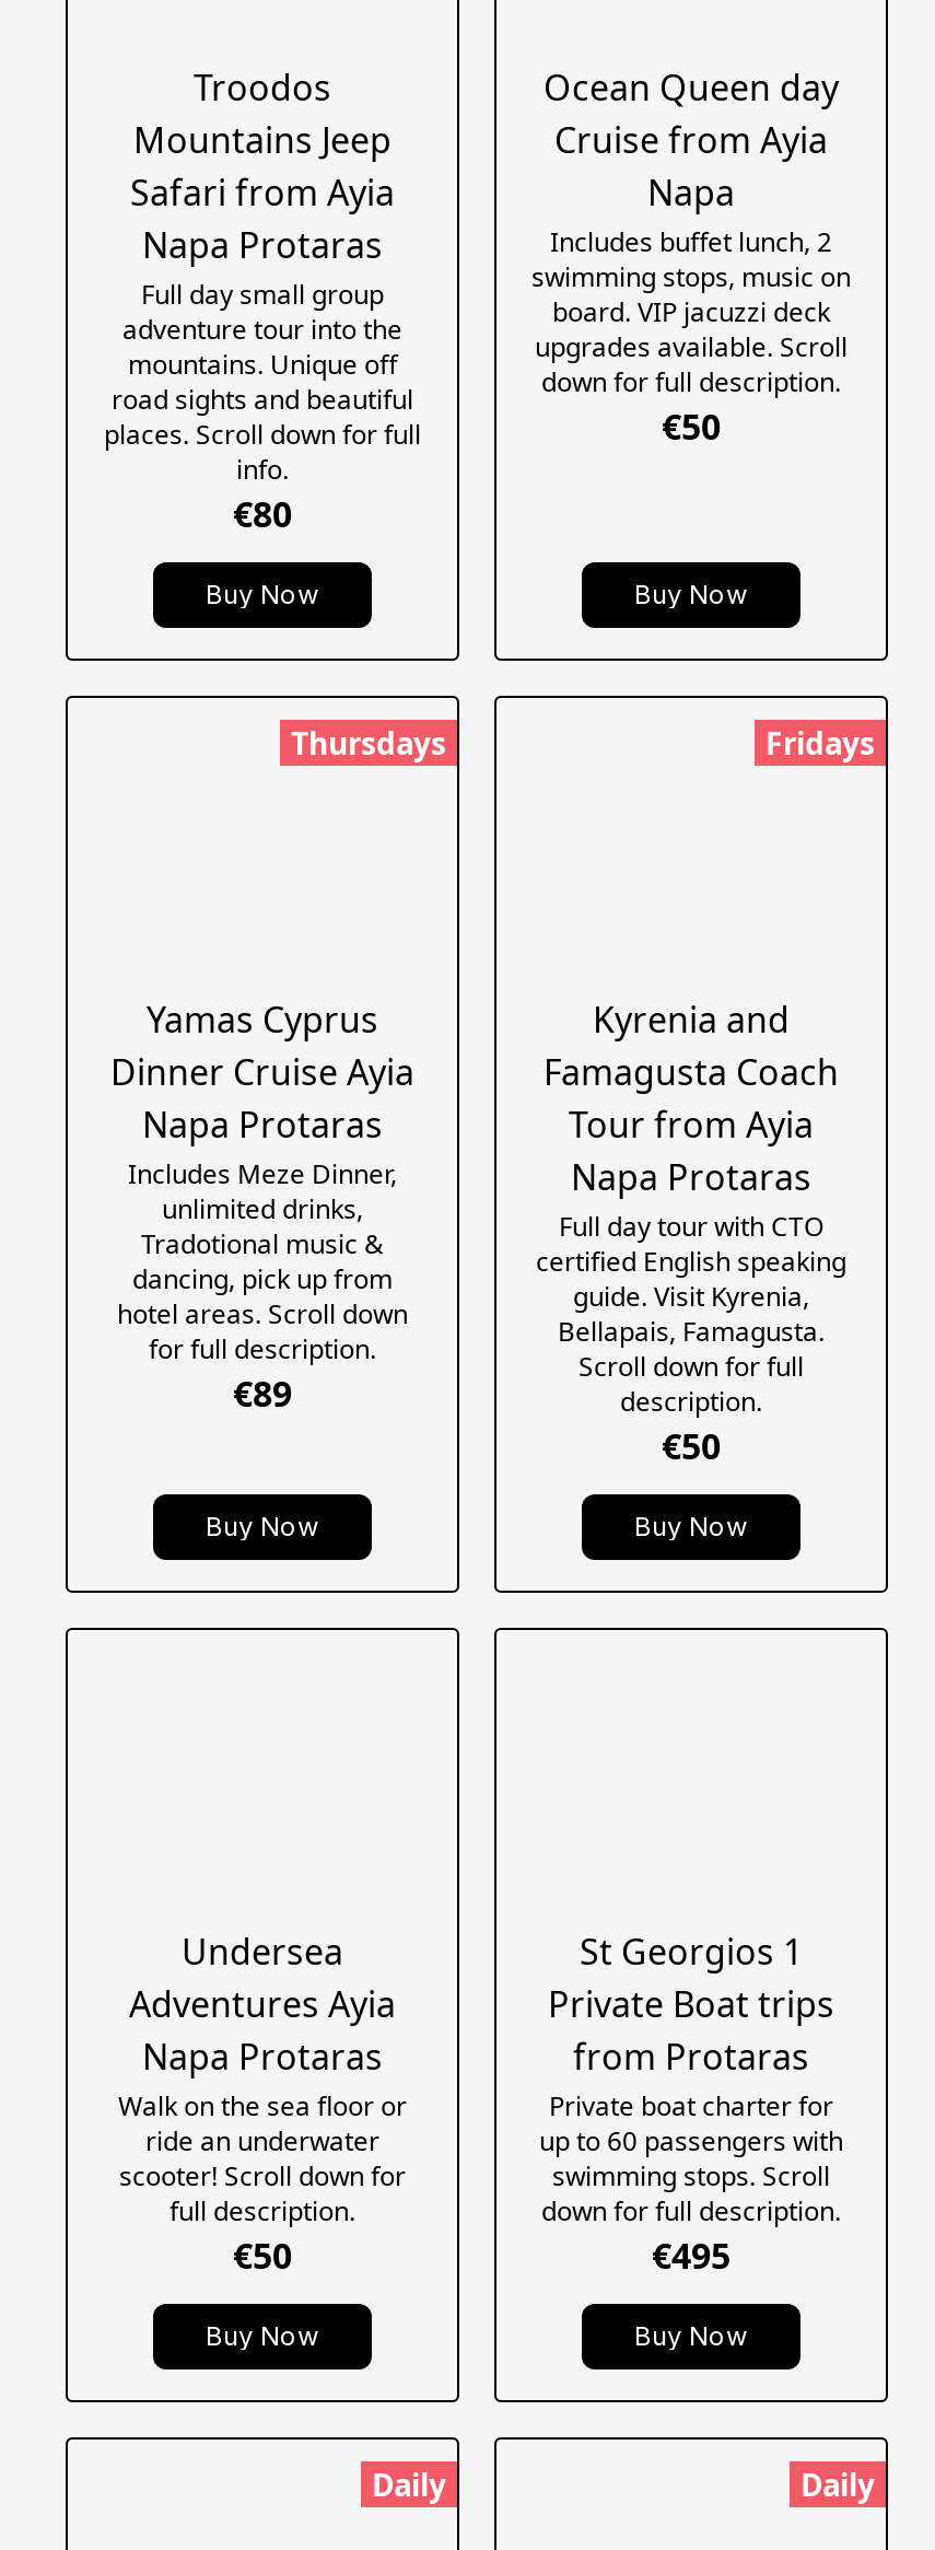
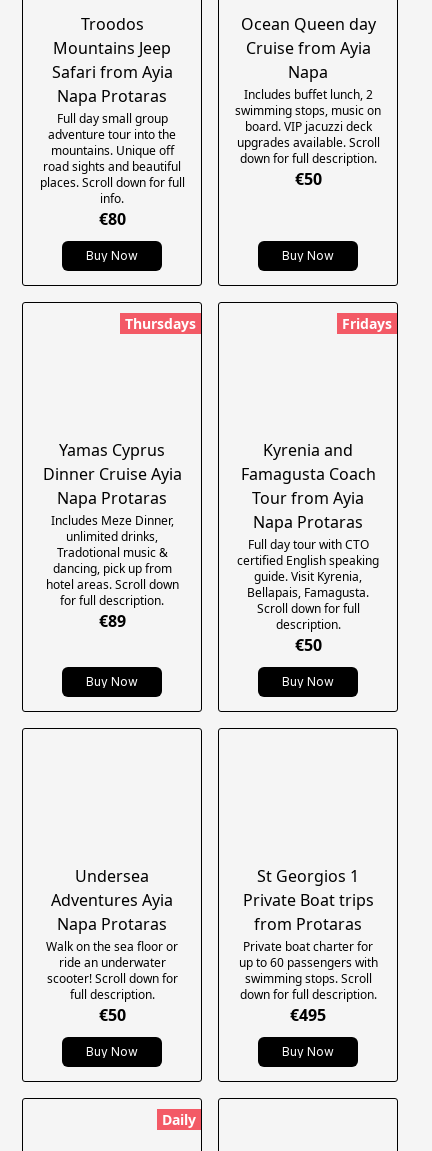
- Daily
